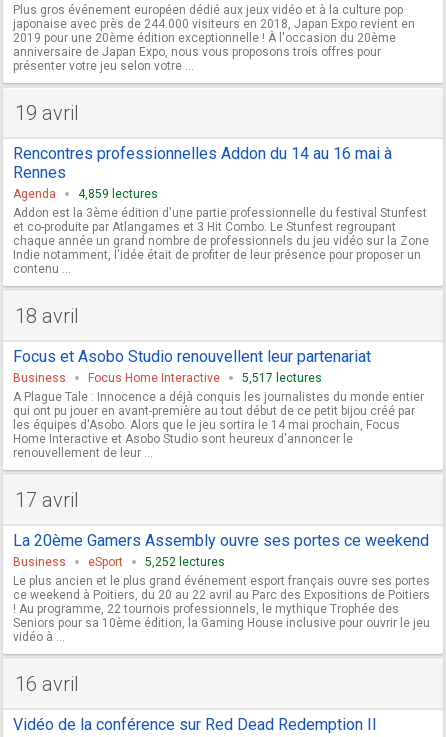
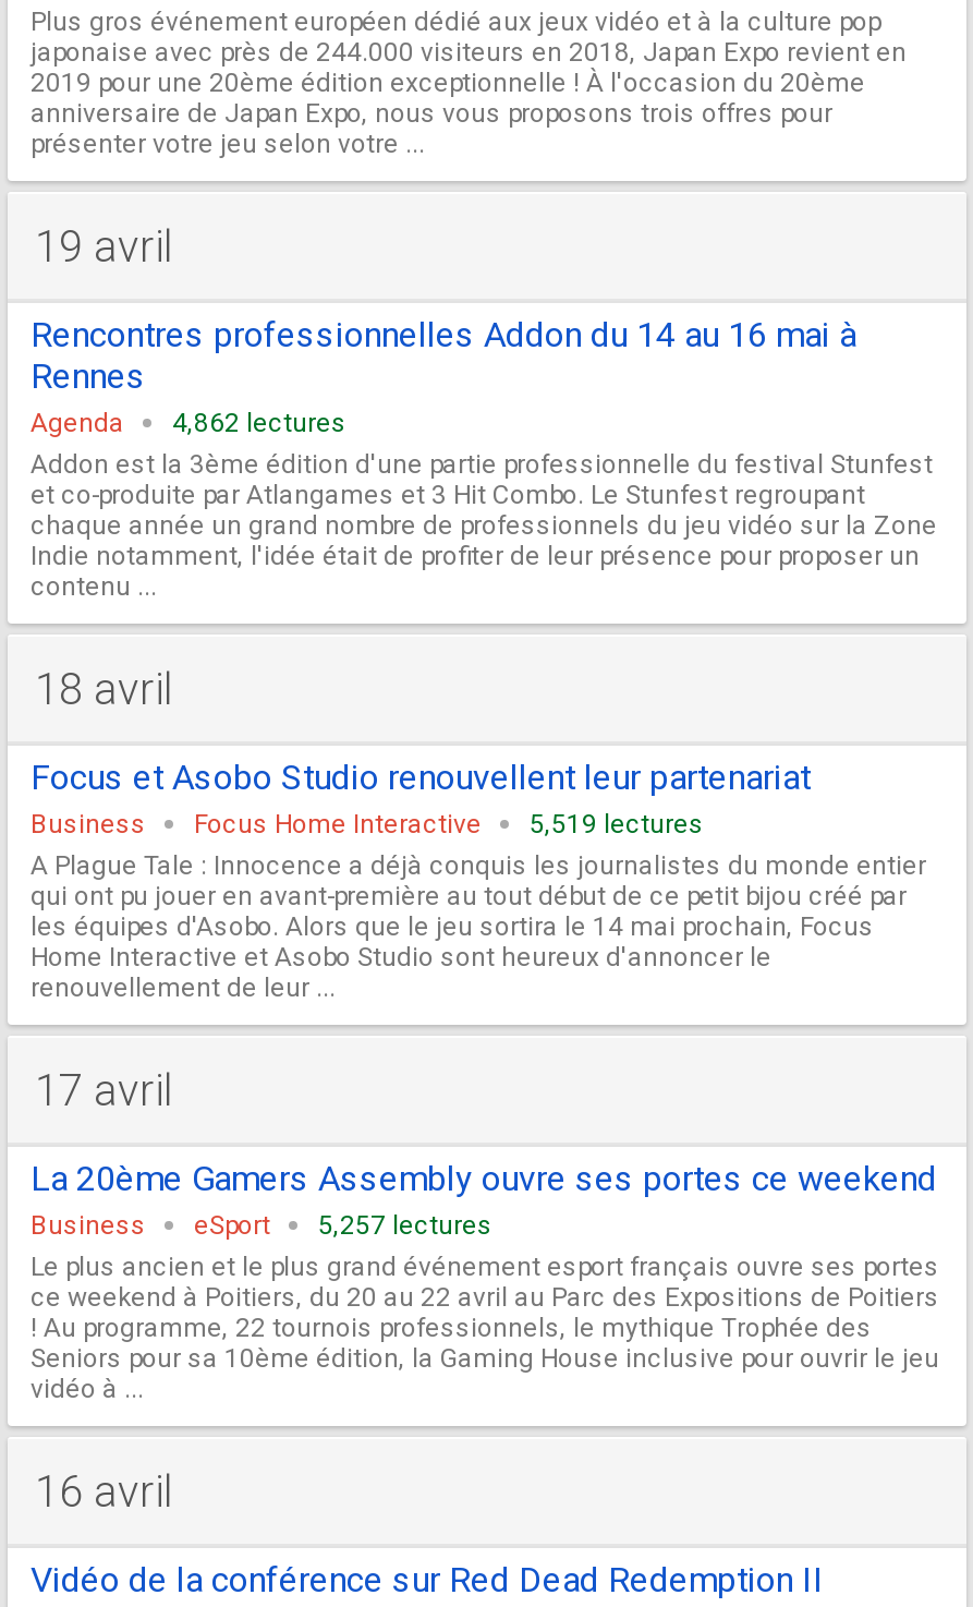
- Agenda 4,859 lectures
+ Agenda 4,862 lectures

- Business Focus Home Interactive 5,517 lectures
+ Business Focus Home Interactive 5,519 lectures

- Business eSport 5,252 lectures
+ Business eSport 5,257 lectures
